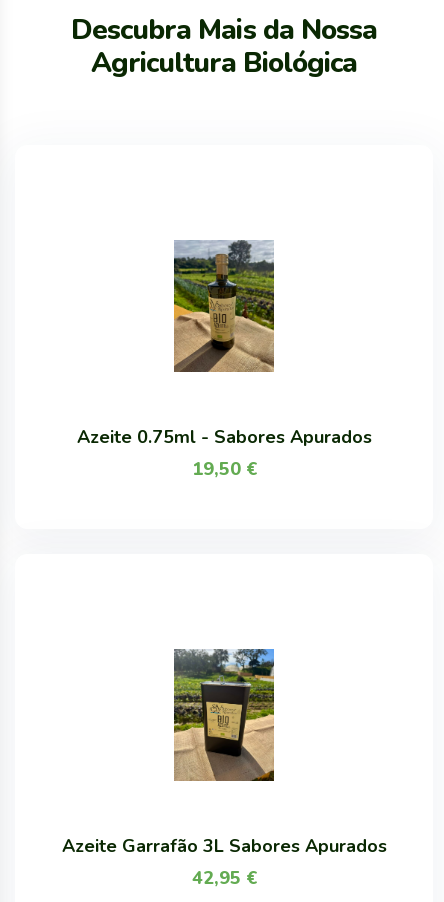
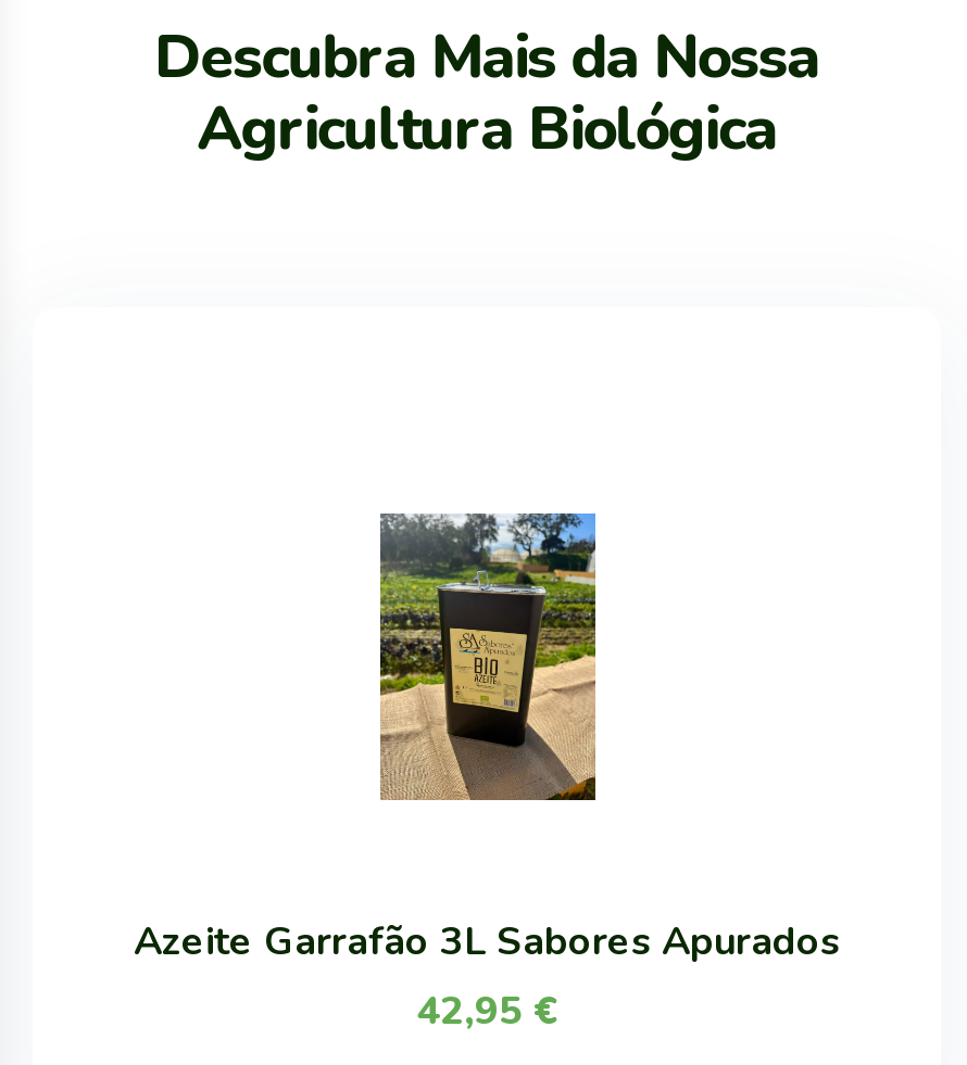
- [image]

- Azeite 0.75ml - Sabores Apurados
- 19,50 €
